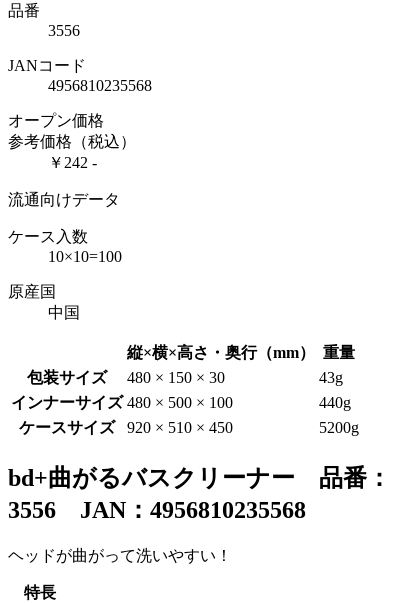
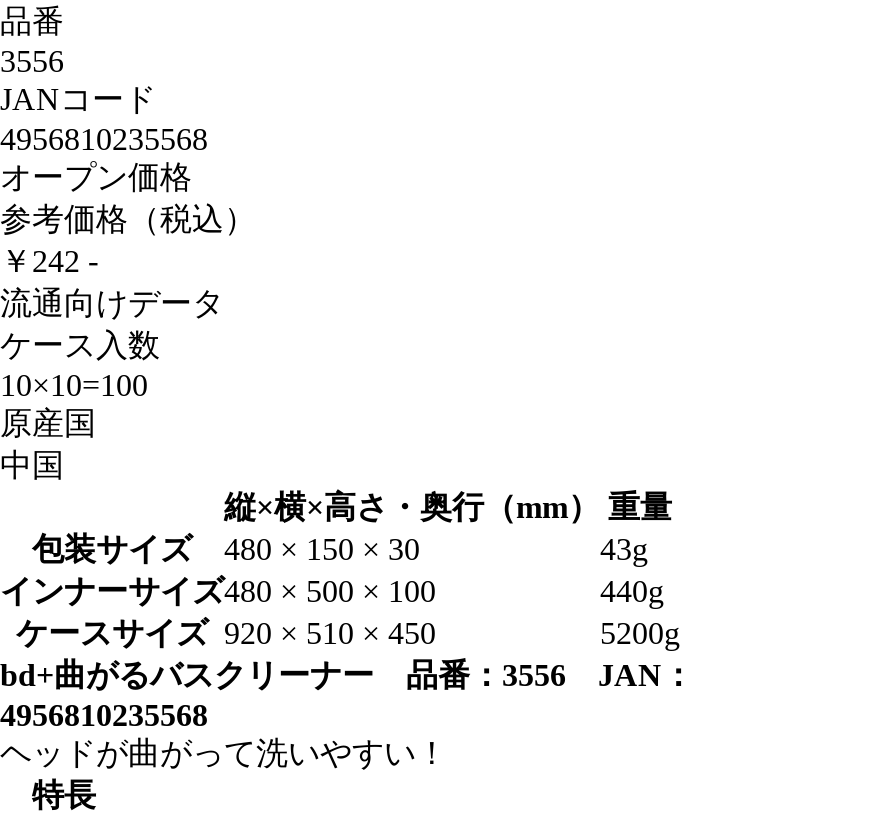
- インナーサイズ 480 × 500 × 100
+ インナーサイズ480 × 500 × 100
